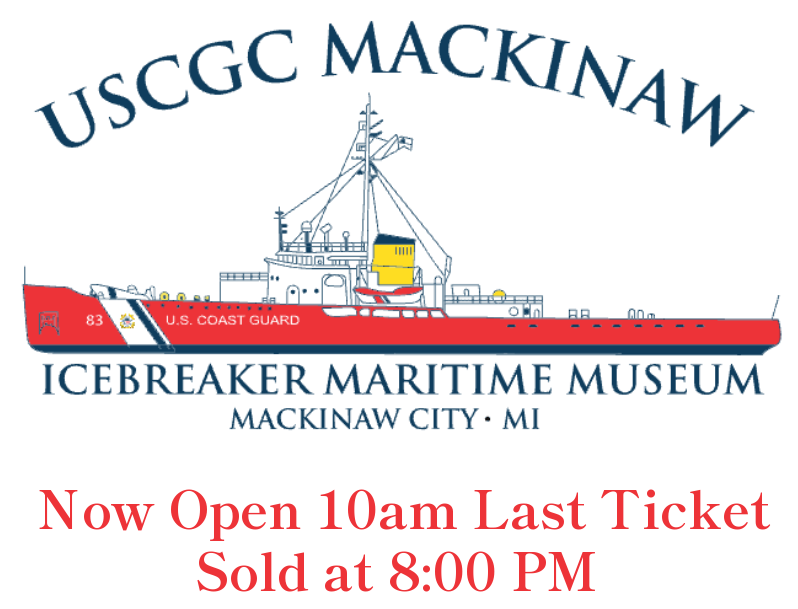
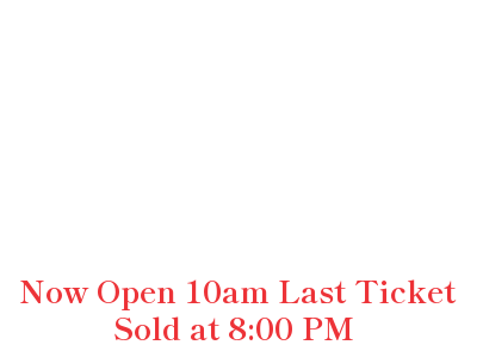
- [image]
